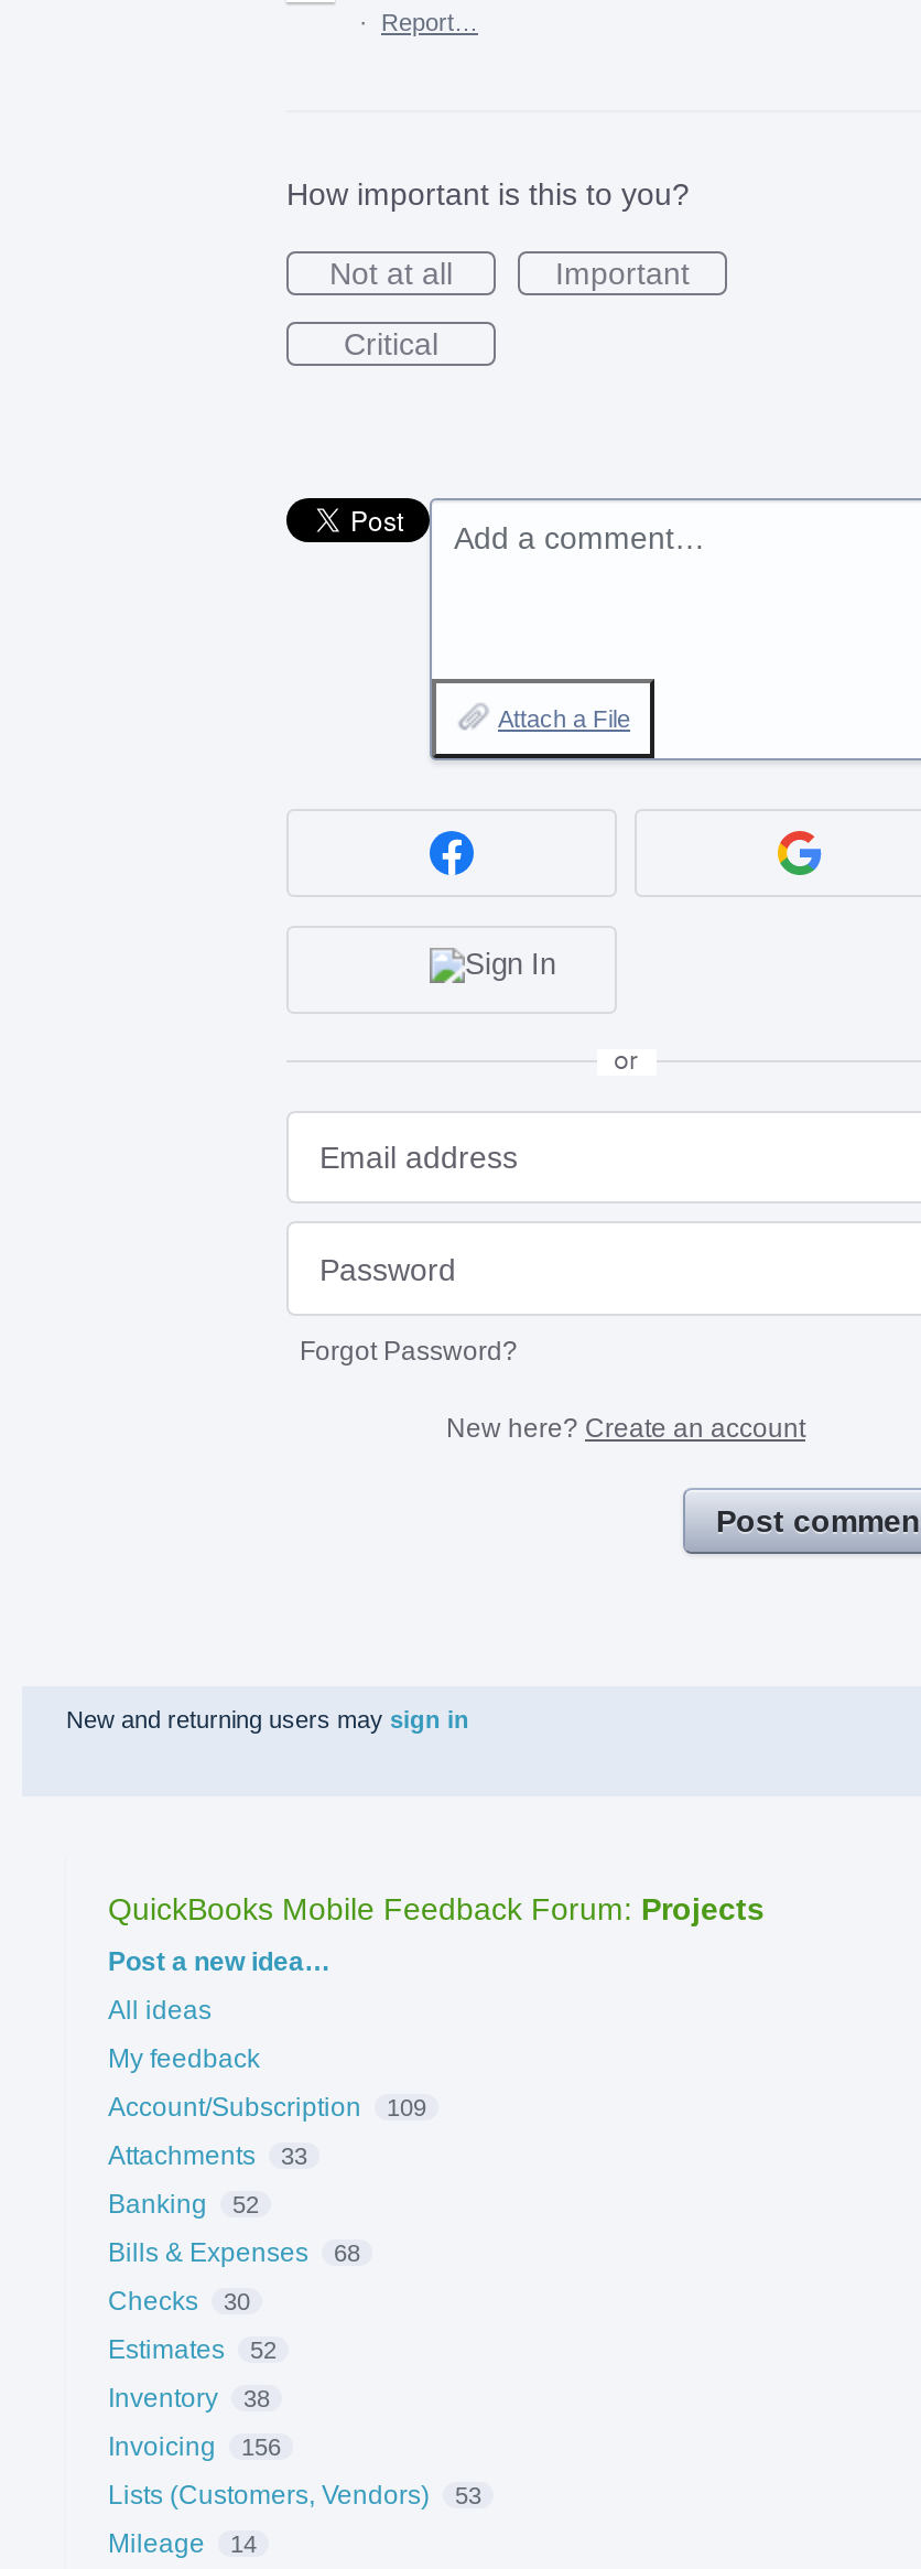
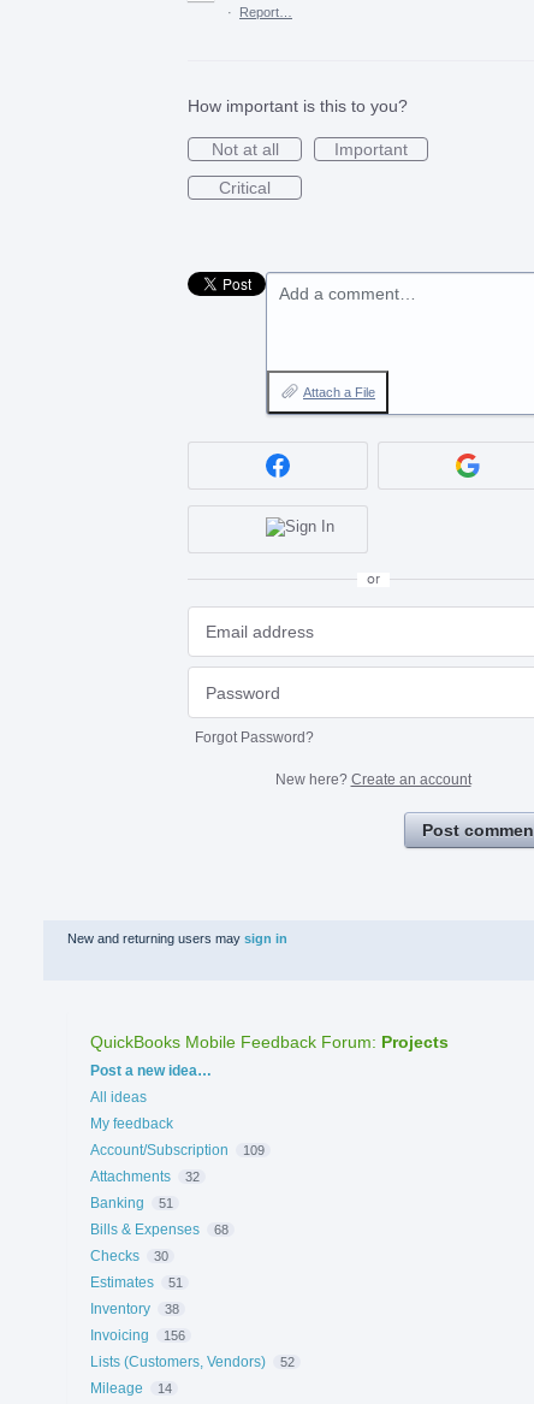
- Attachments 33
+ Attachments 32

- Banking 52
+ Banking 51

- Estimates 52
+ Estimates 51

- Lists (Customers, Vendors) 53
+ Lists (Customers, Vendors) 52
